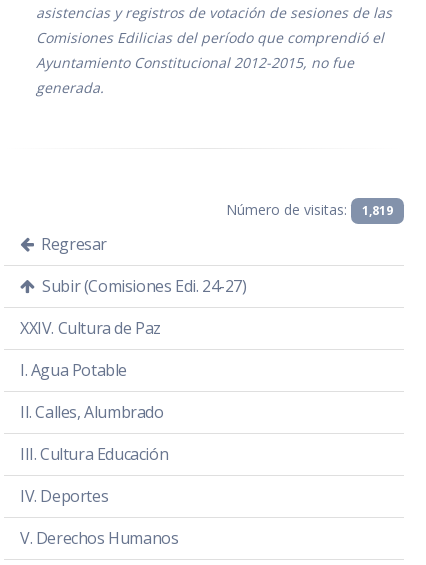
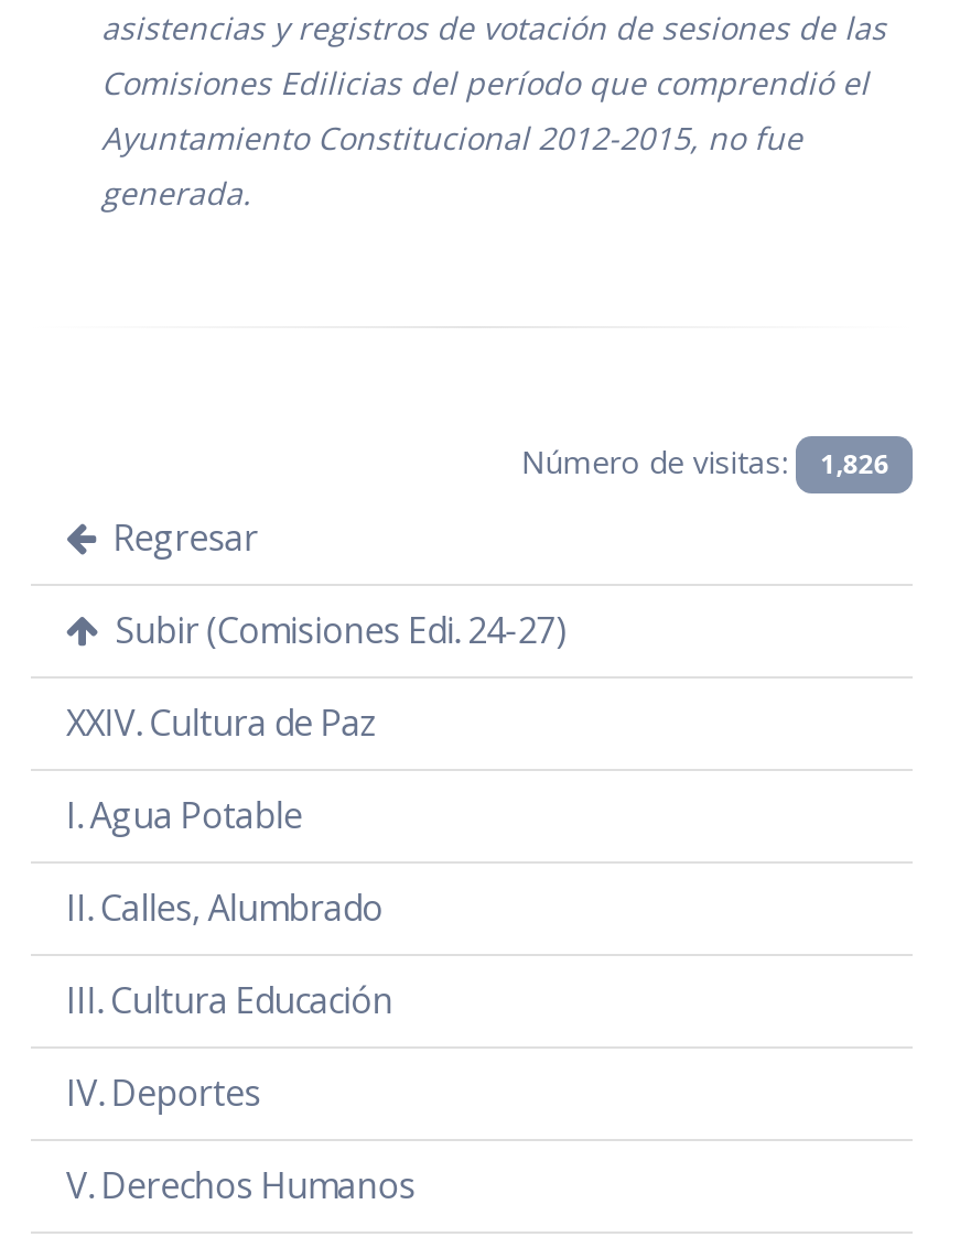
- Número de visitas: 1,819
+ Número de visitas: 1,826
